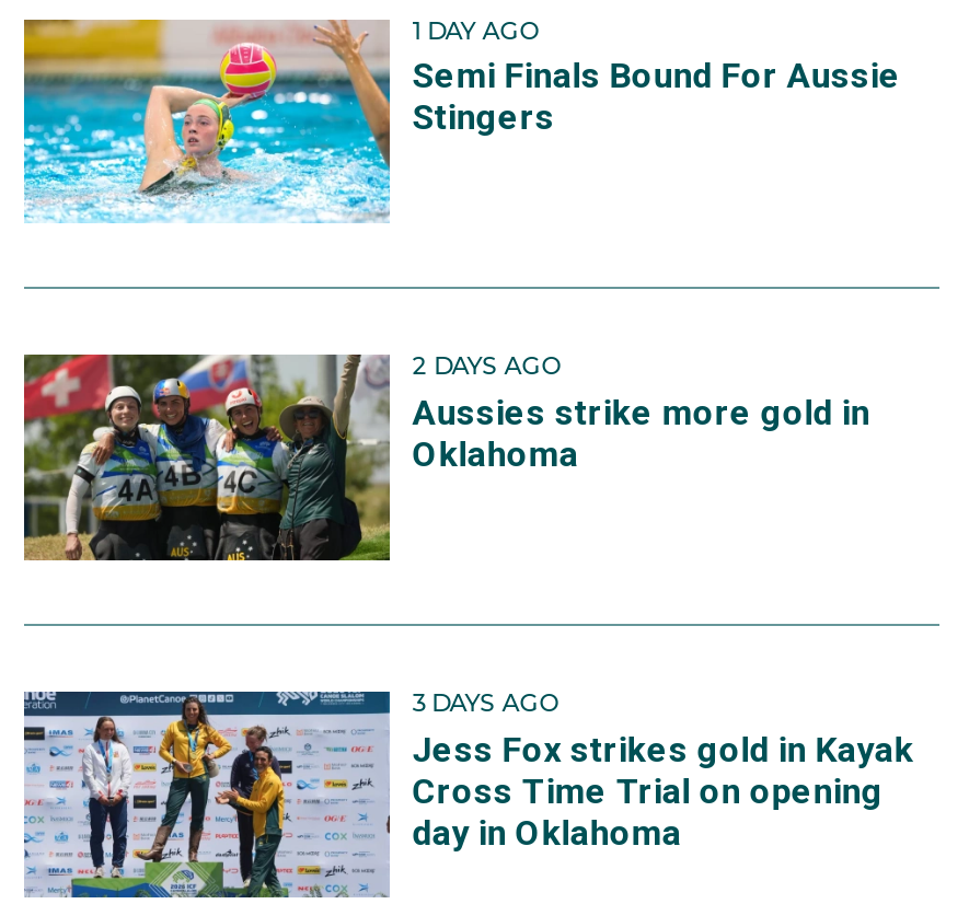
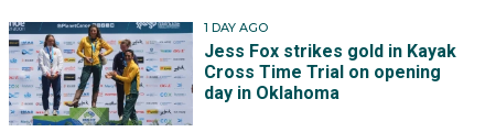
- [image]
- Semi Finals Bound For Aussie
- Stingers

- [image]
- 2 DAYS AGO
- Aussies strike more gold in
- Oklahoma

- 3 DAYS AGO
